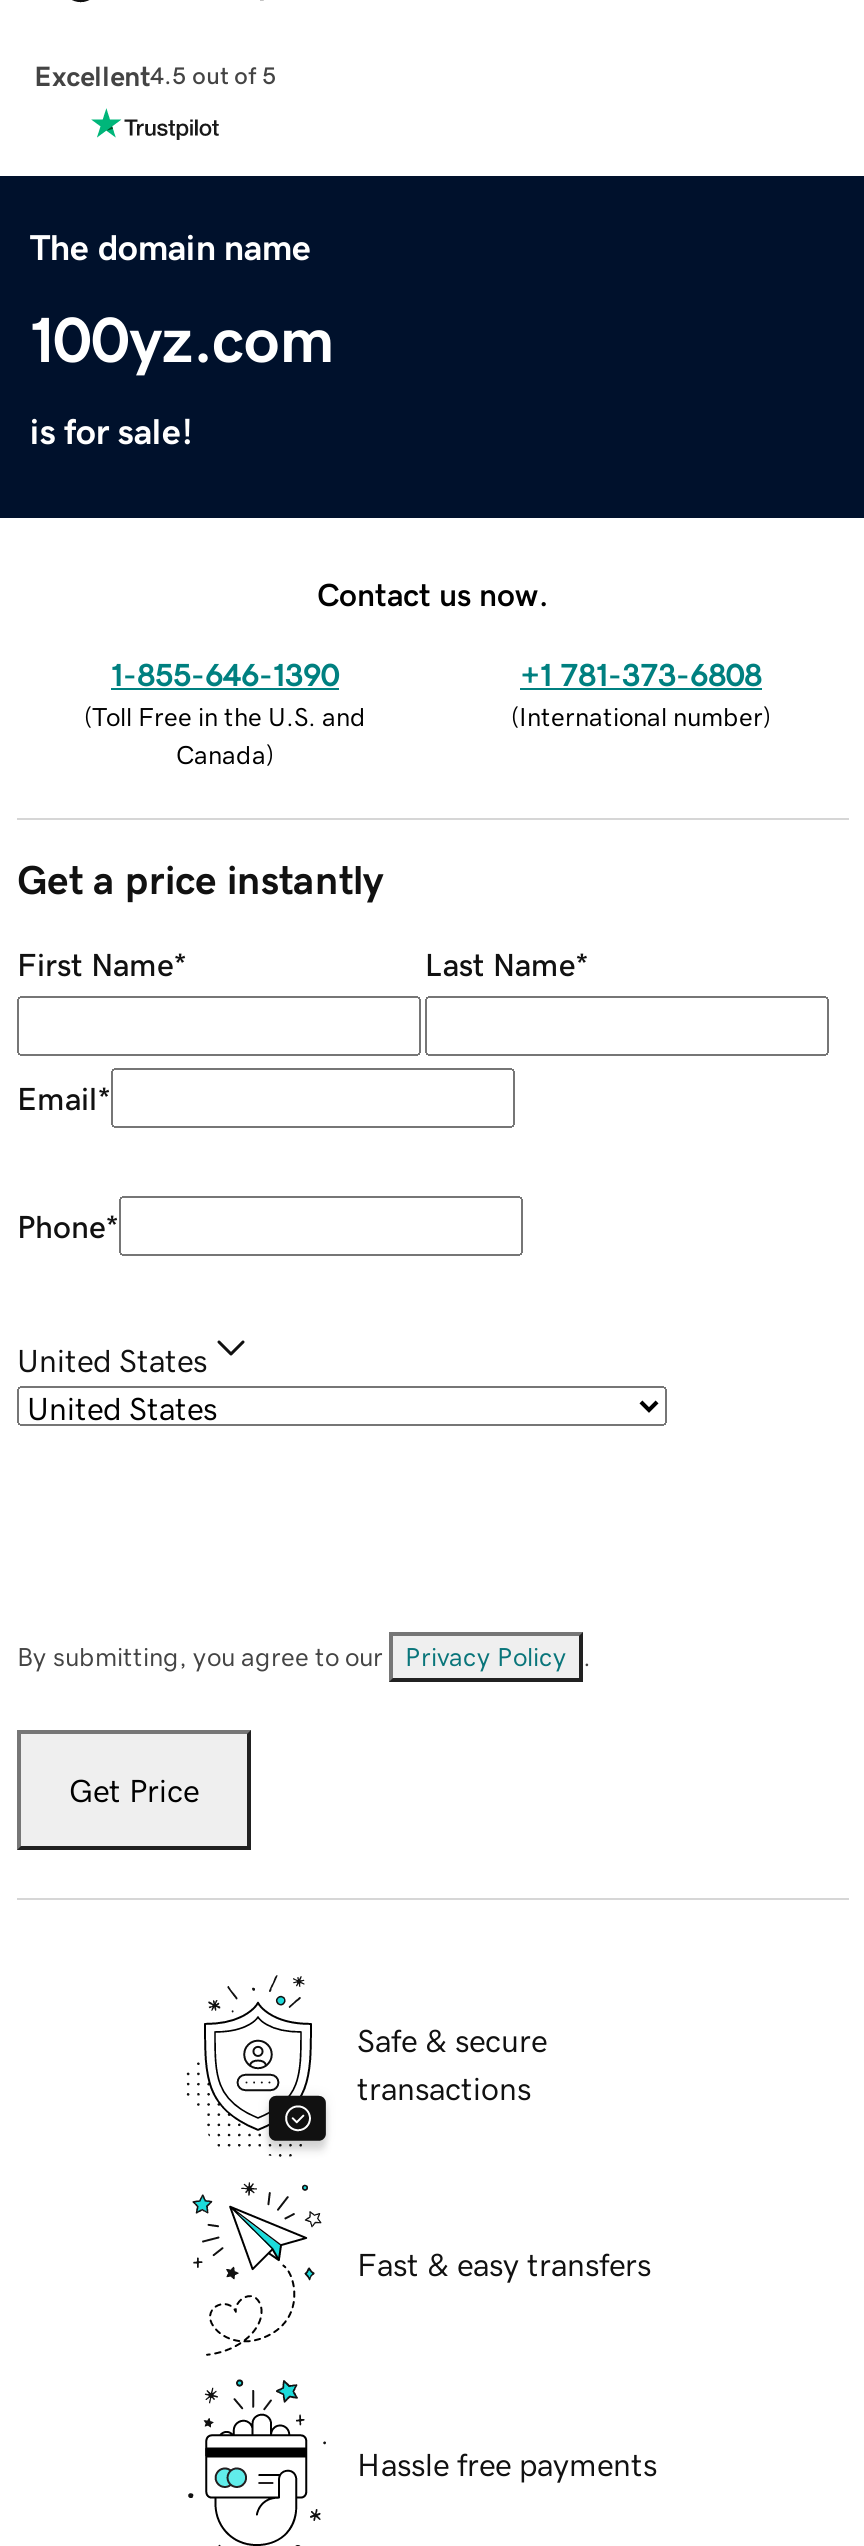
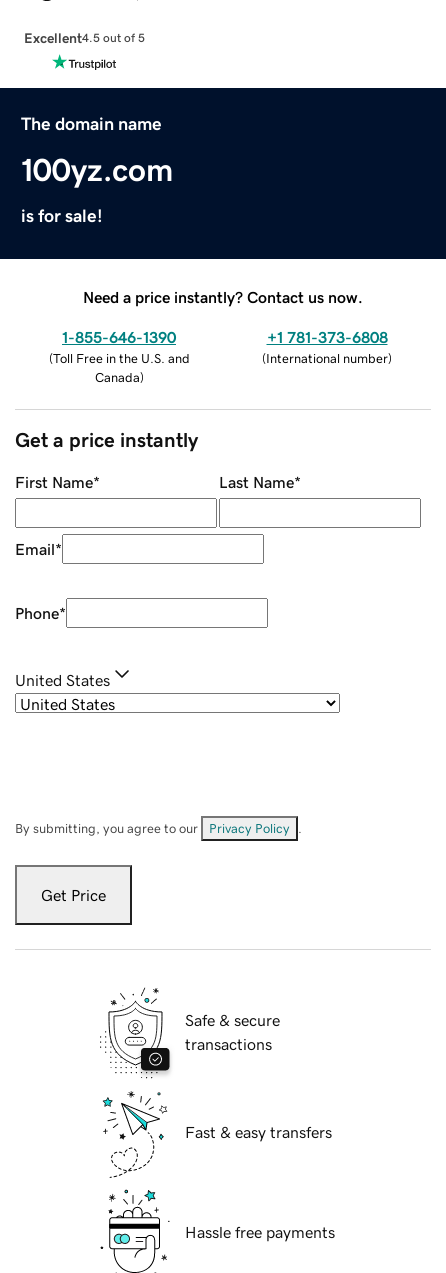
- Contact us now.
+ Need a price instantly? Contact us now.
